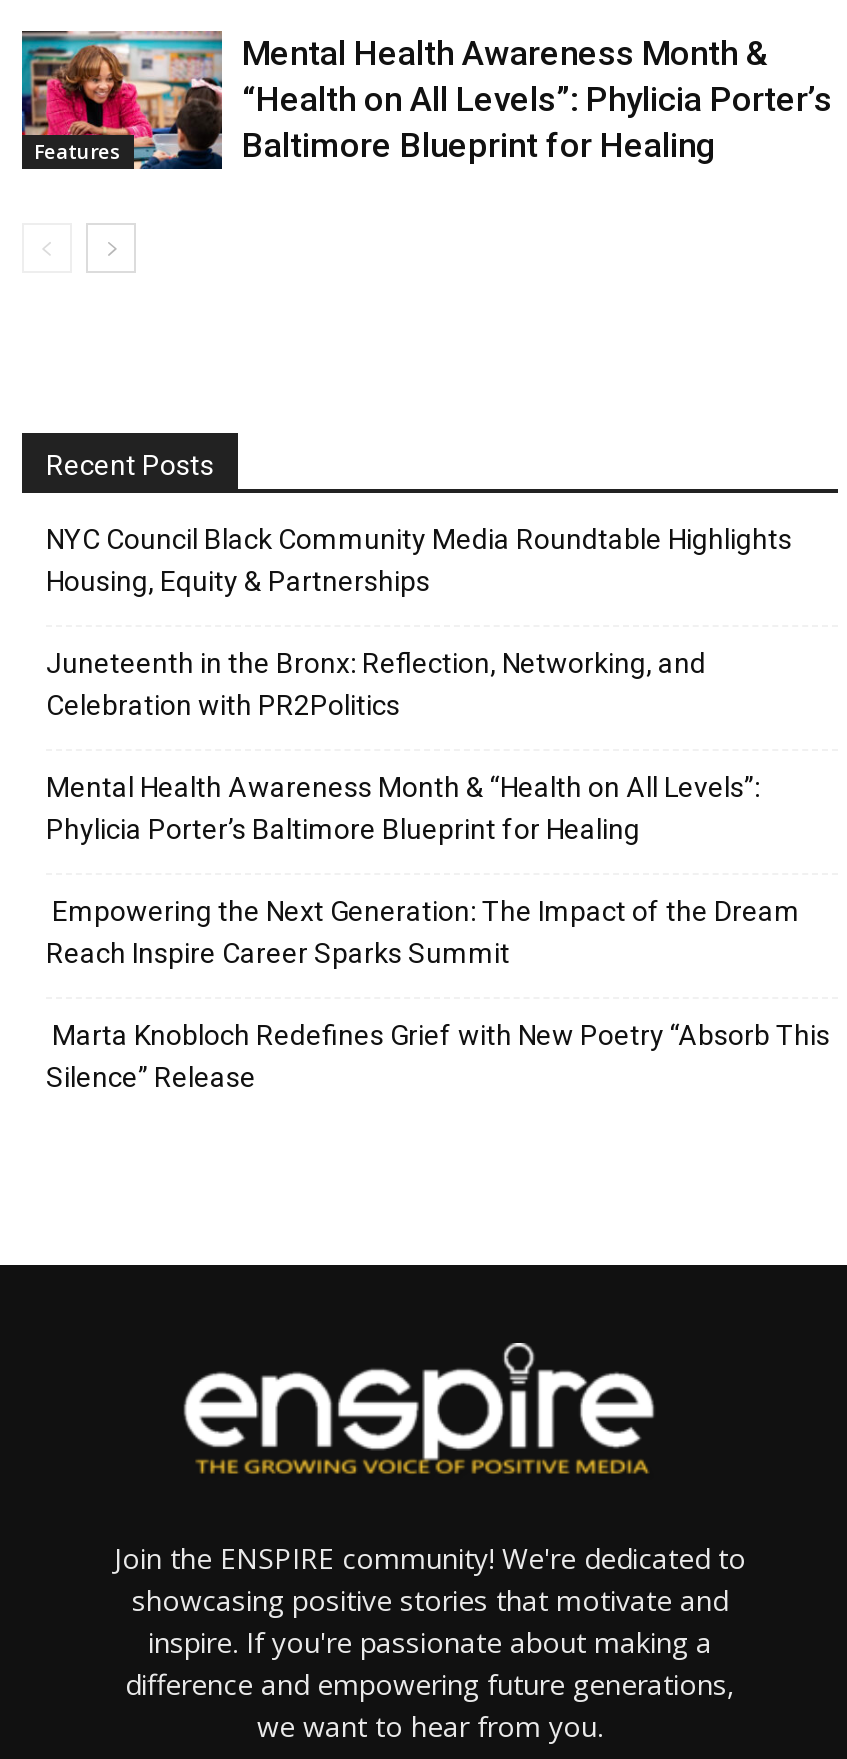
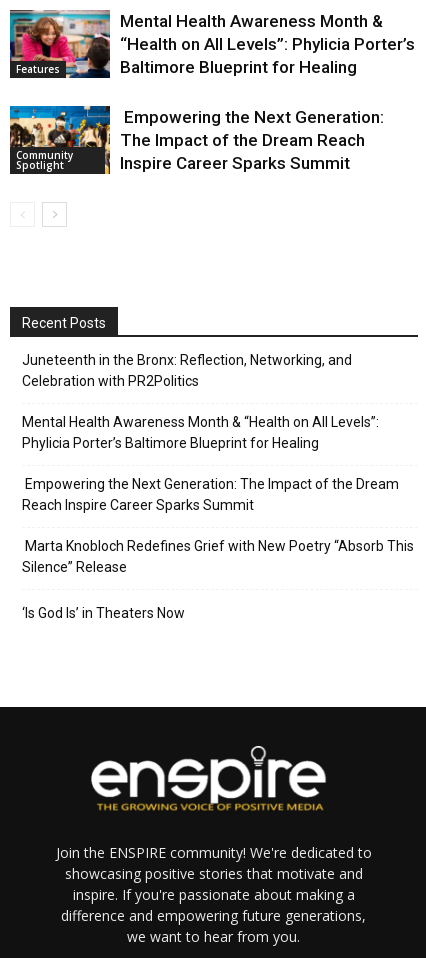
+ [image]
+ Community
+ Spotlight

+ Empowering the Next Generation:
+ The Impact of the Dream Reach
+ Inspire Career Sparks Summit

moved down: Recent Posts

- NYC Council Black Community Media Roundtable Highlights
- Housing, Equity & Partnerships

+ ‘Is God Is’ in Theaters Now
